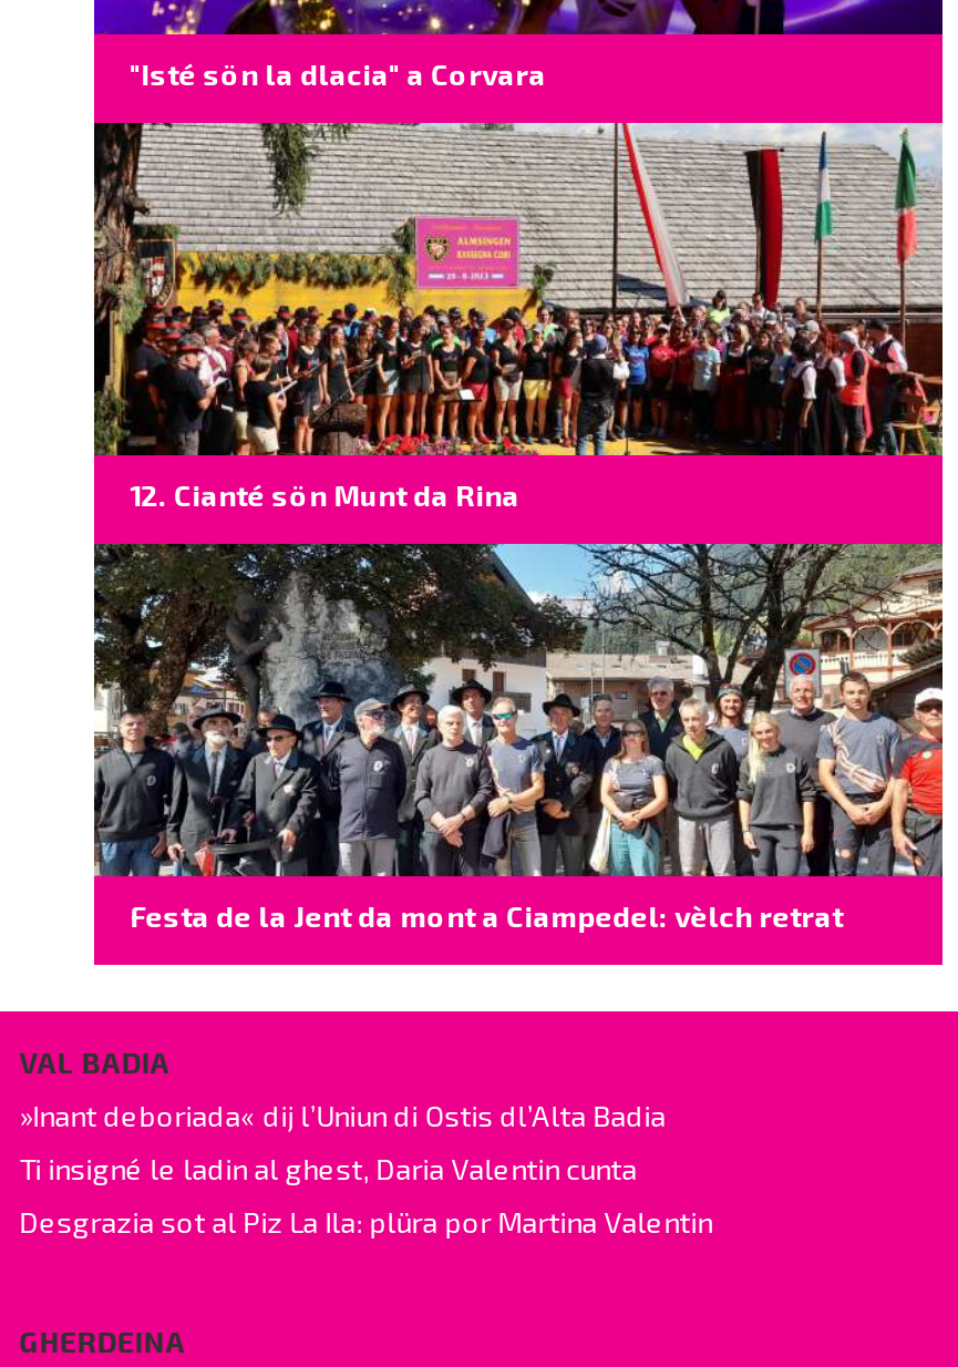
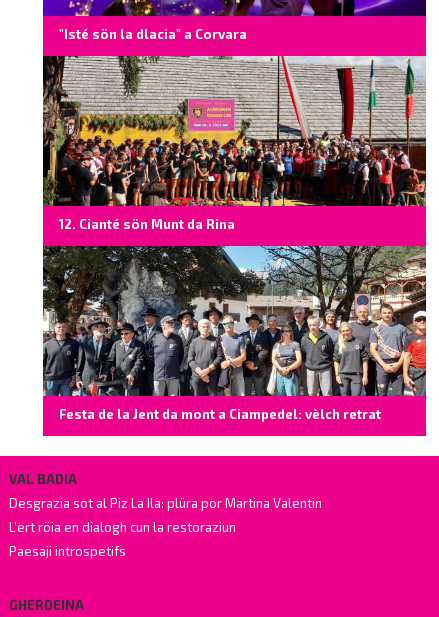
- »Inant deboriada« dij l’Uniun di Ostis dl’Alta Badia
- Ti insigné le ladin al ghest, Daria Valentin cunta

moved up: Desgrazia sot al Piz La Ila: plüra por Martina Valentin

+ L’ert röia en dialogh cun la restoraziun
+ Paesaji introspetifs
